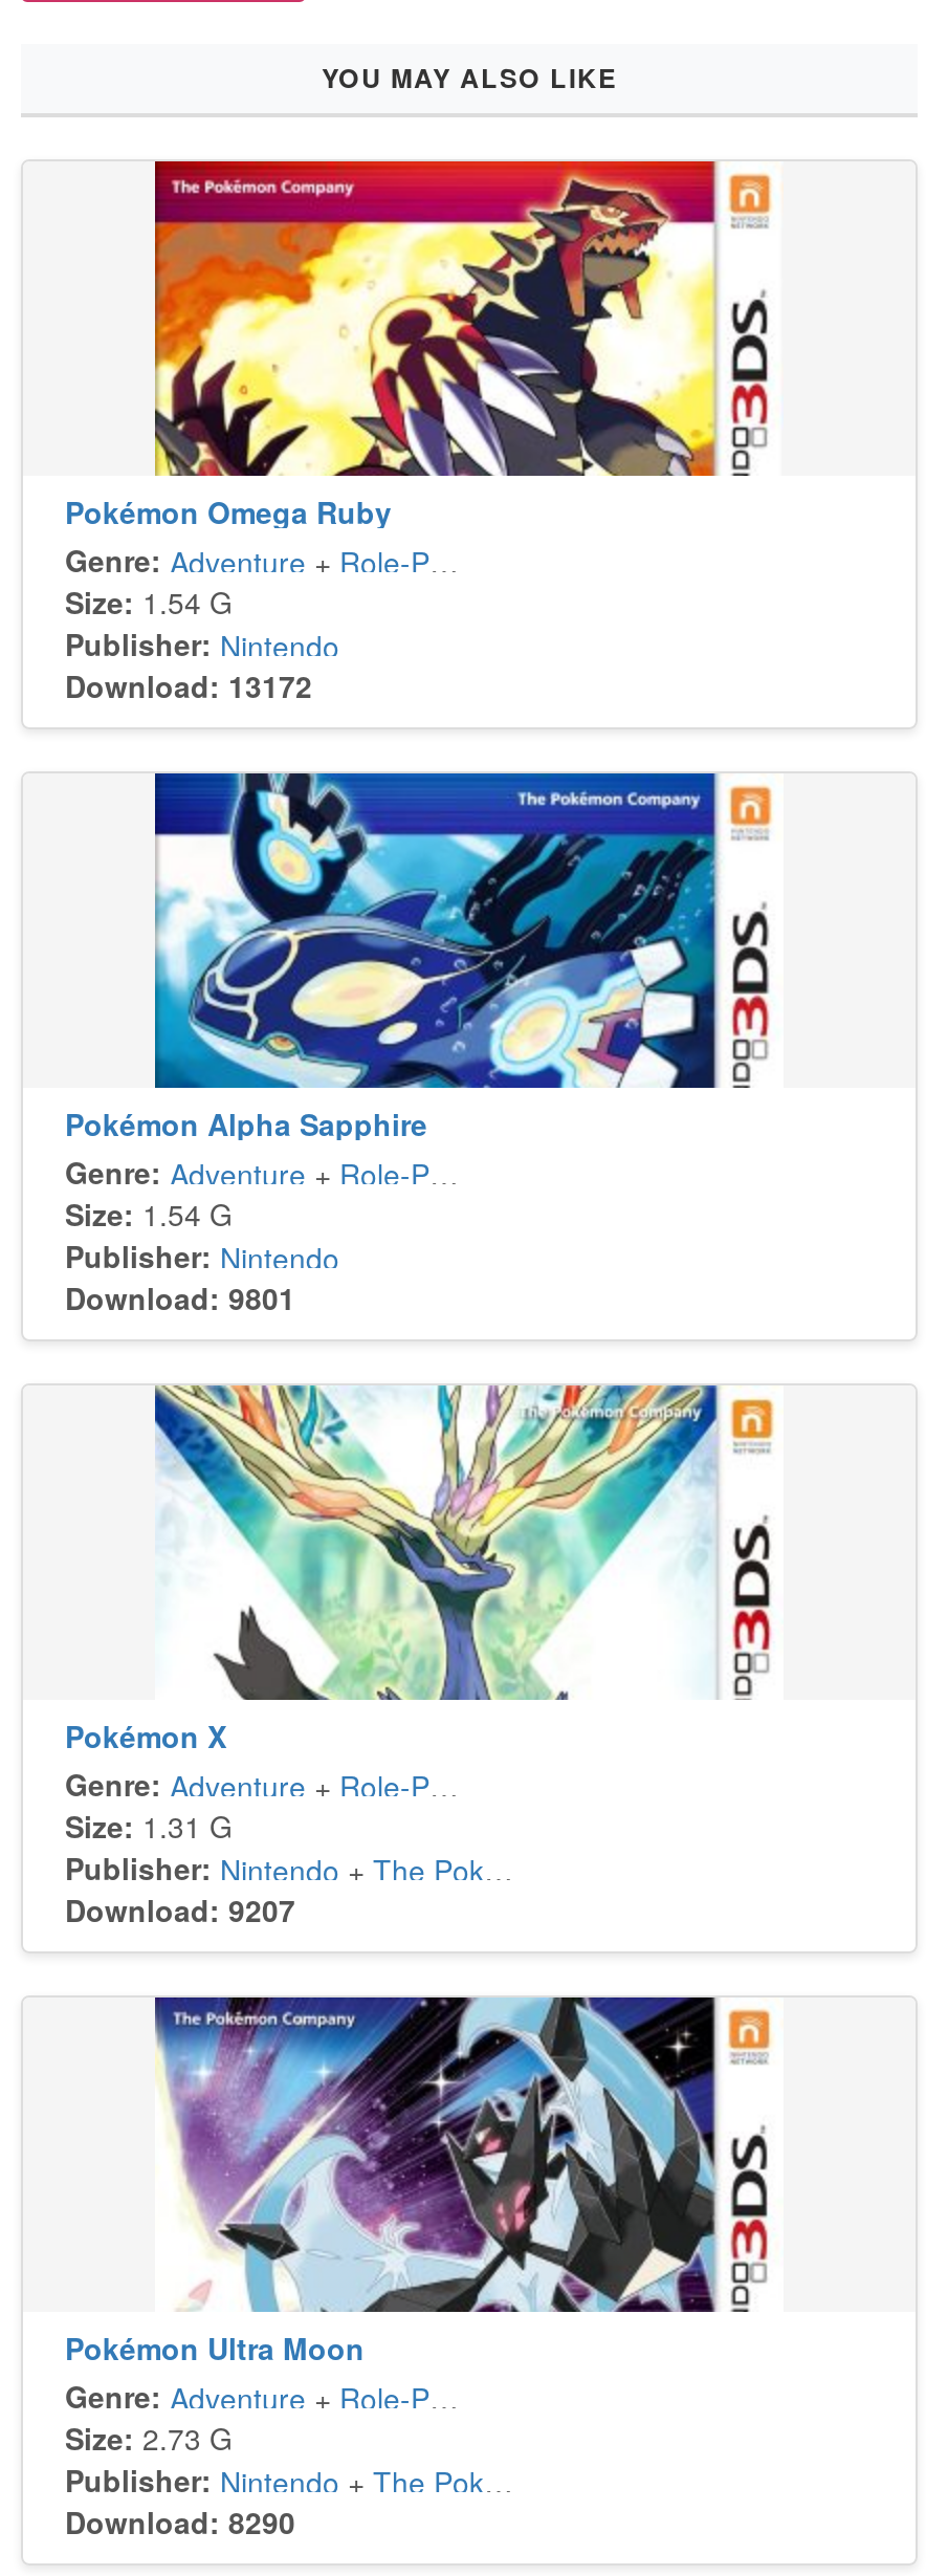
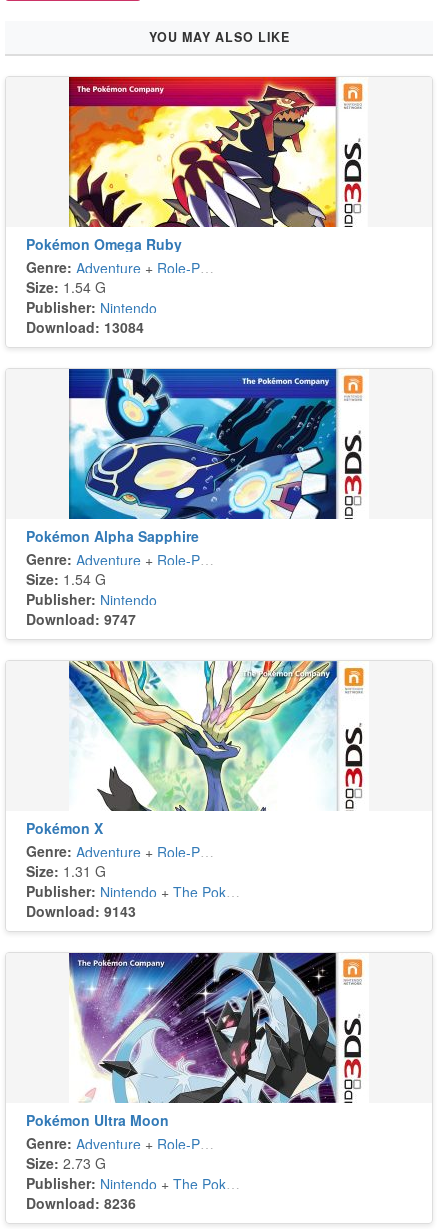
- Download: 13172
+ Download: 13084

- Download: 9801
+ Download: 9747

- Download: 9207
+ Download: 9143

- Download: 8290
+ Download: 8236
